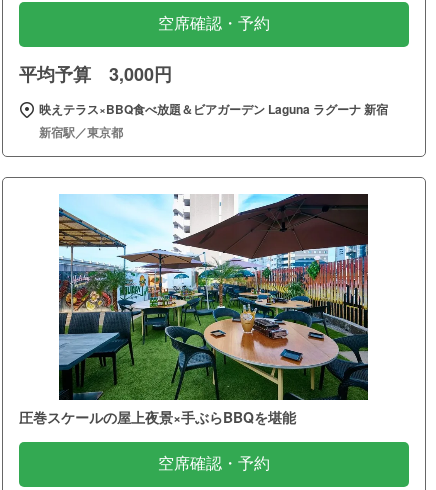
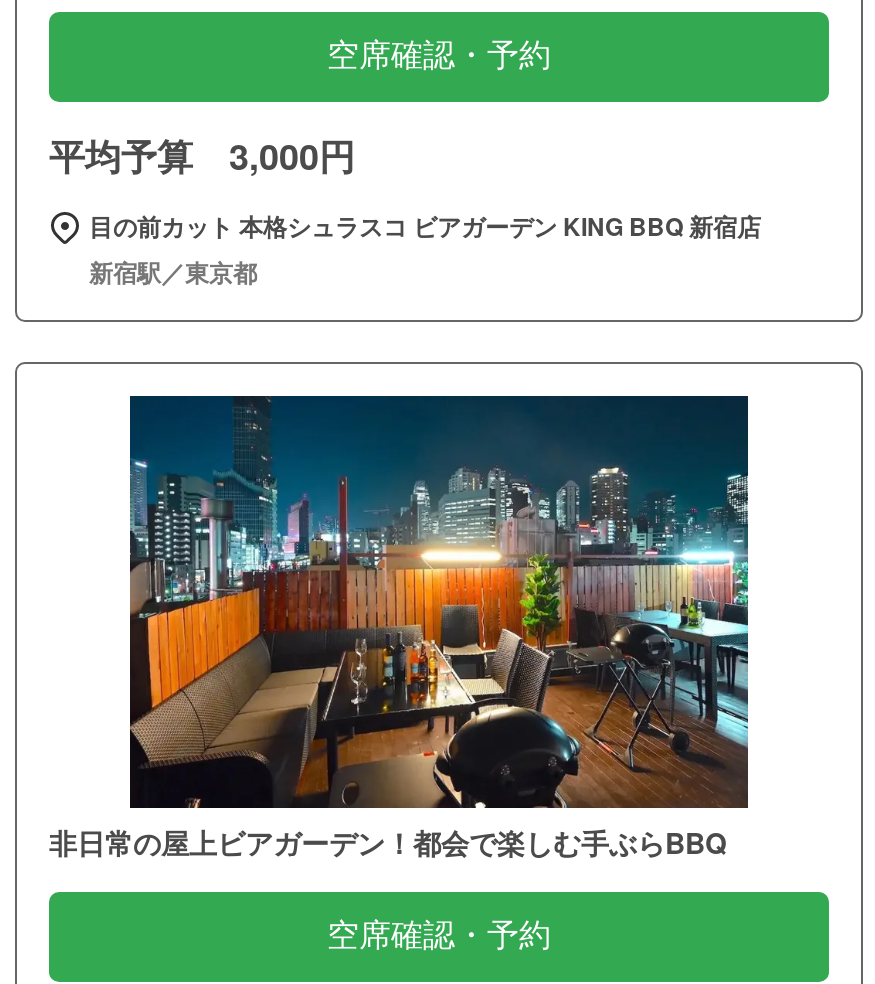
- 映えテラス×BBQ食べ放題＆ビアガーデン Laguna ラグーナ 新宿
+ 目の前カット 本格シュラスコ ビアガーデン KING BBQ 新宿店

- [image]
- 圧巻スケールの屋上夜景×手ぶらBBQを堪能
+ [image]
+ 非日常の屋上ビアガーデン！都会で楽しむ手ぶらBBQ
